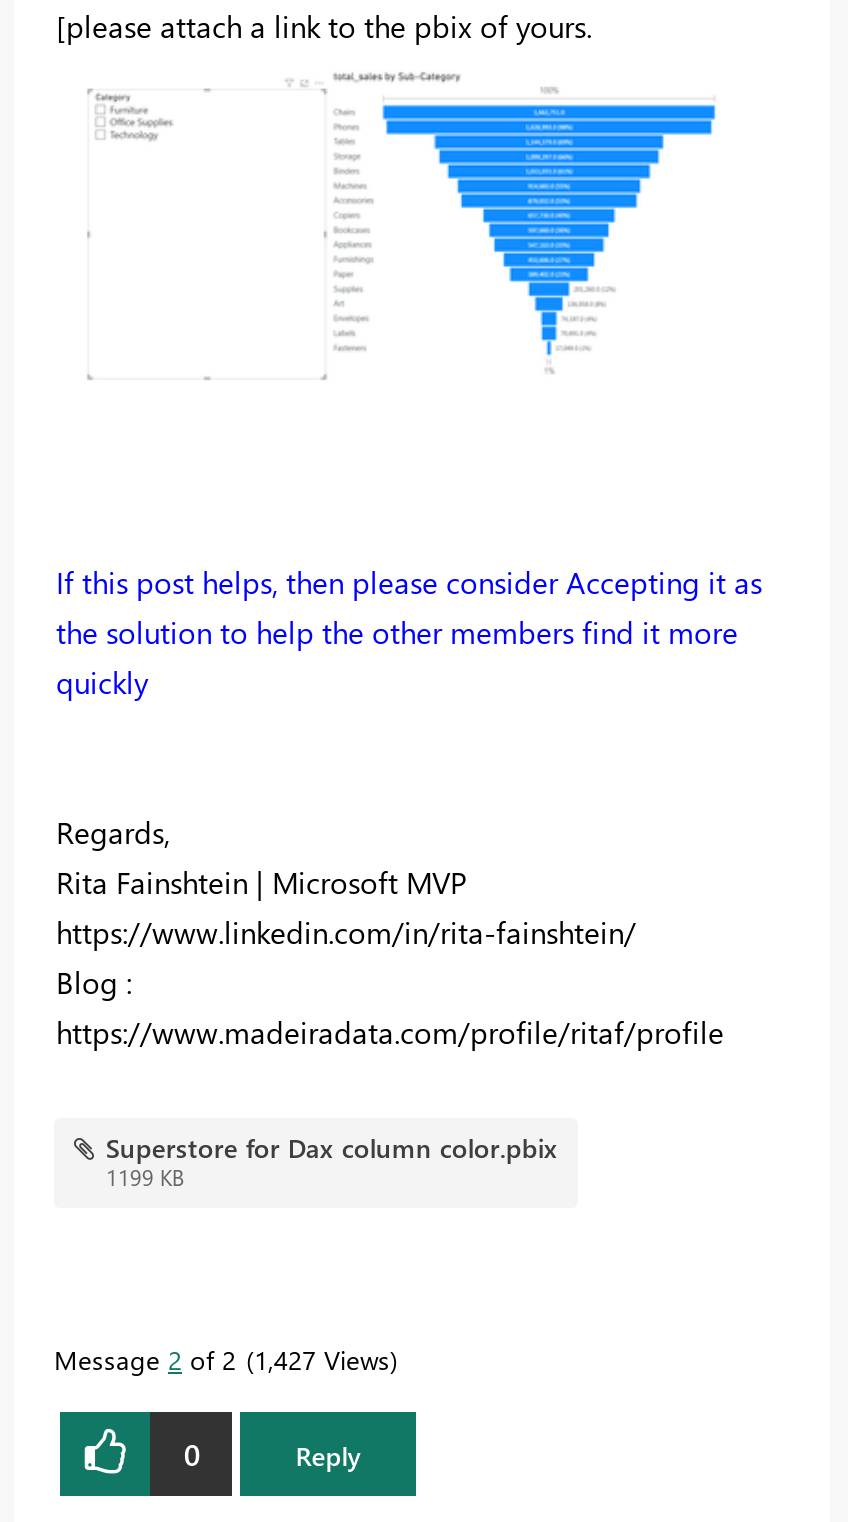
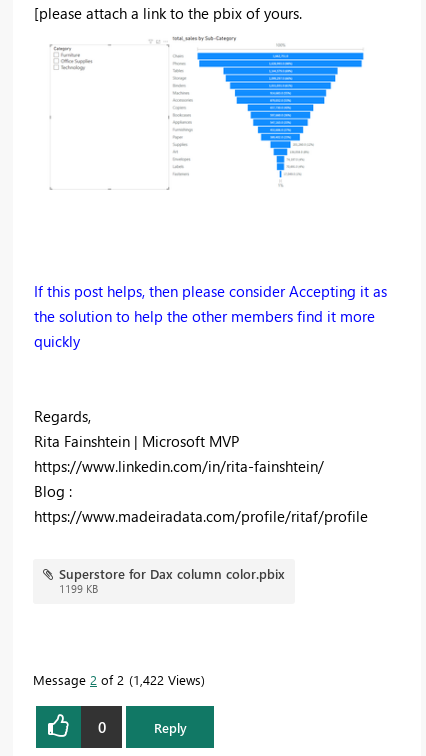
- Message 2 of 2 1,427 Views
+ Message 2 of 2 1,422 Views
